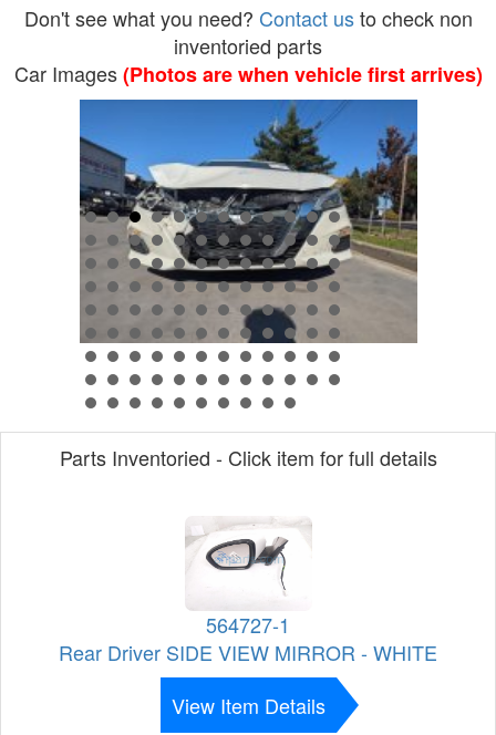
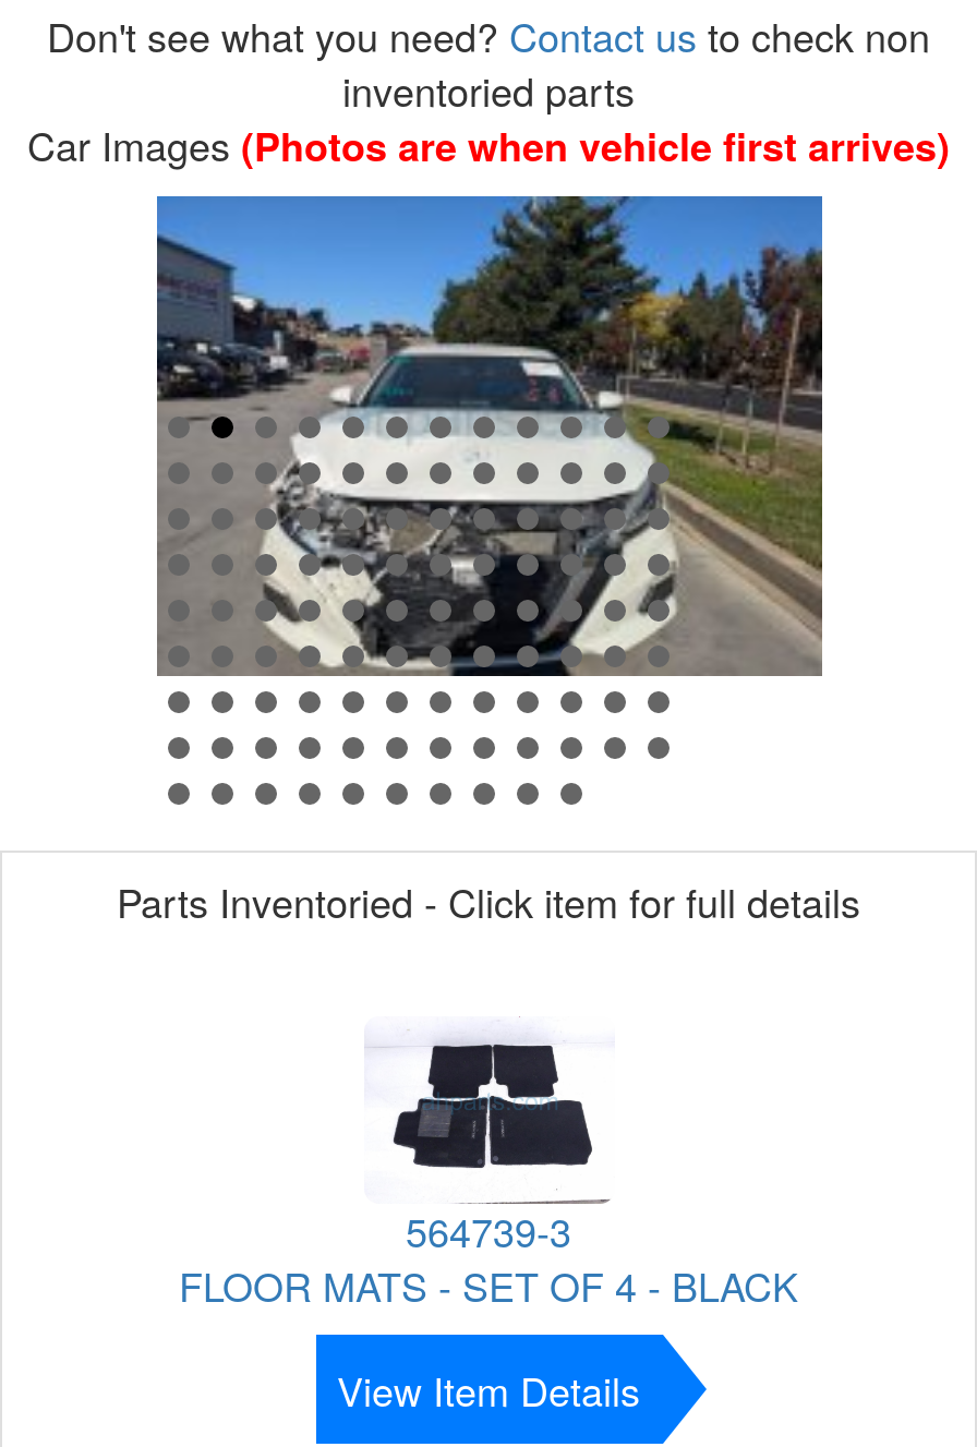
- [image]
+ [image]

- [image]
- 564727-1
- Rear Driver SIDE VIEW MIRROR - WHITE
+ [image]
+ 564739-3
+ FLOOR MATS - SET OF 4 - BLACK
